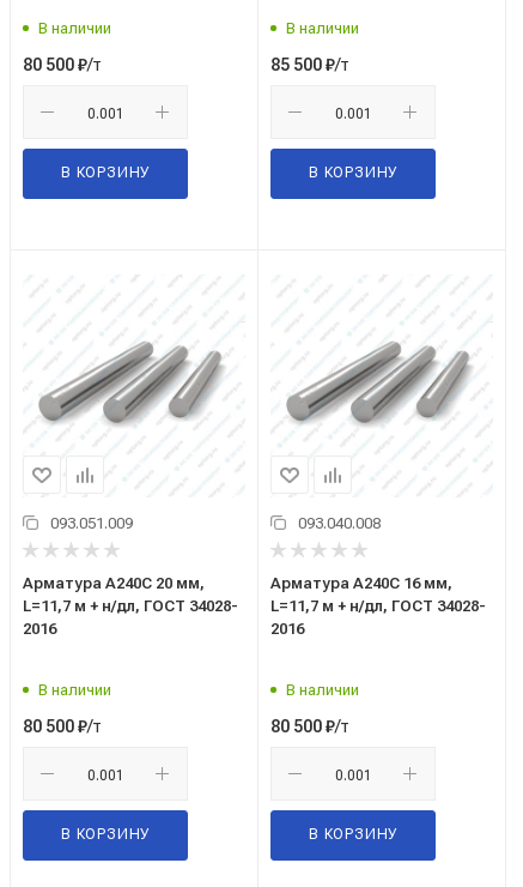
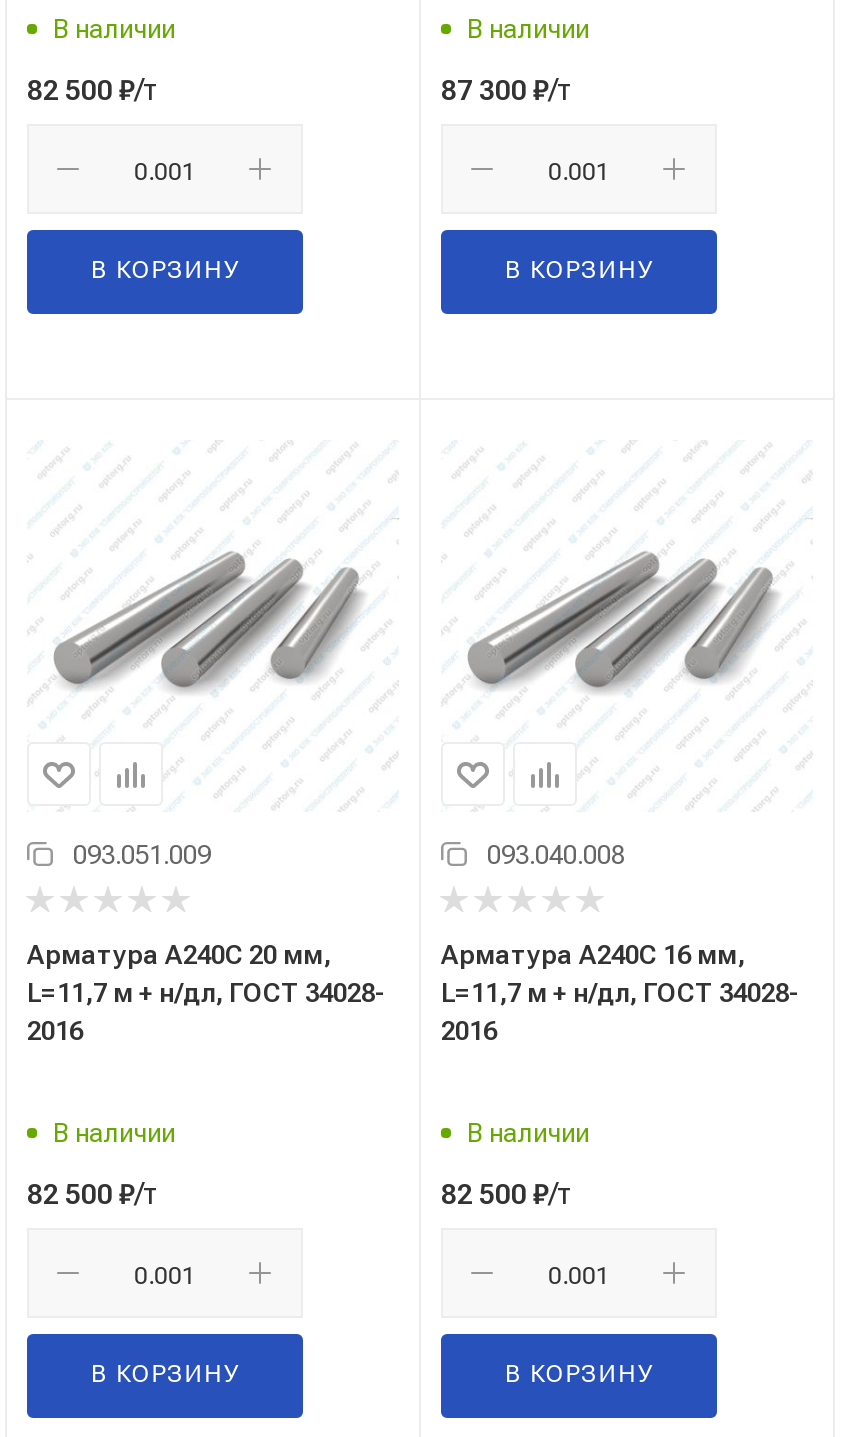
- 80 500 ₽/т
+ 82 500 ₽/т

- 85 500 ₽/т
+ 87 300 ₽/т

- 80 500 ₽/т
+ 82 500 ₽/т

- 80 500 ₽/т
+ 82 500 ₽/т
